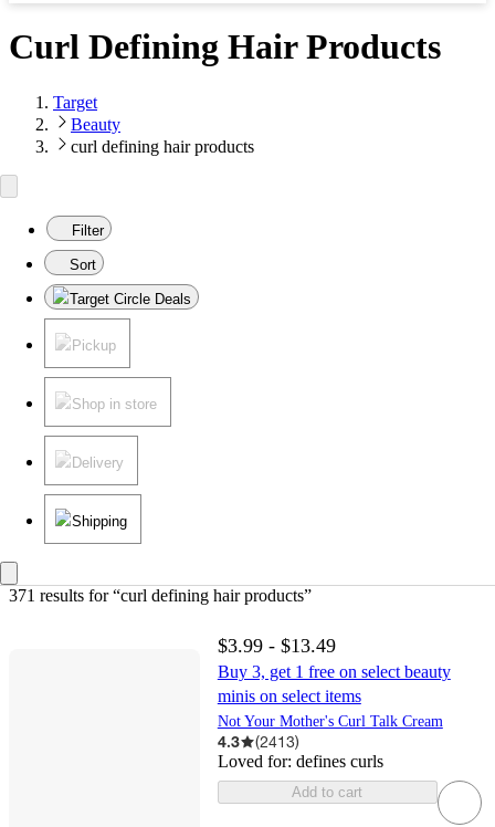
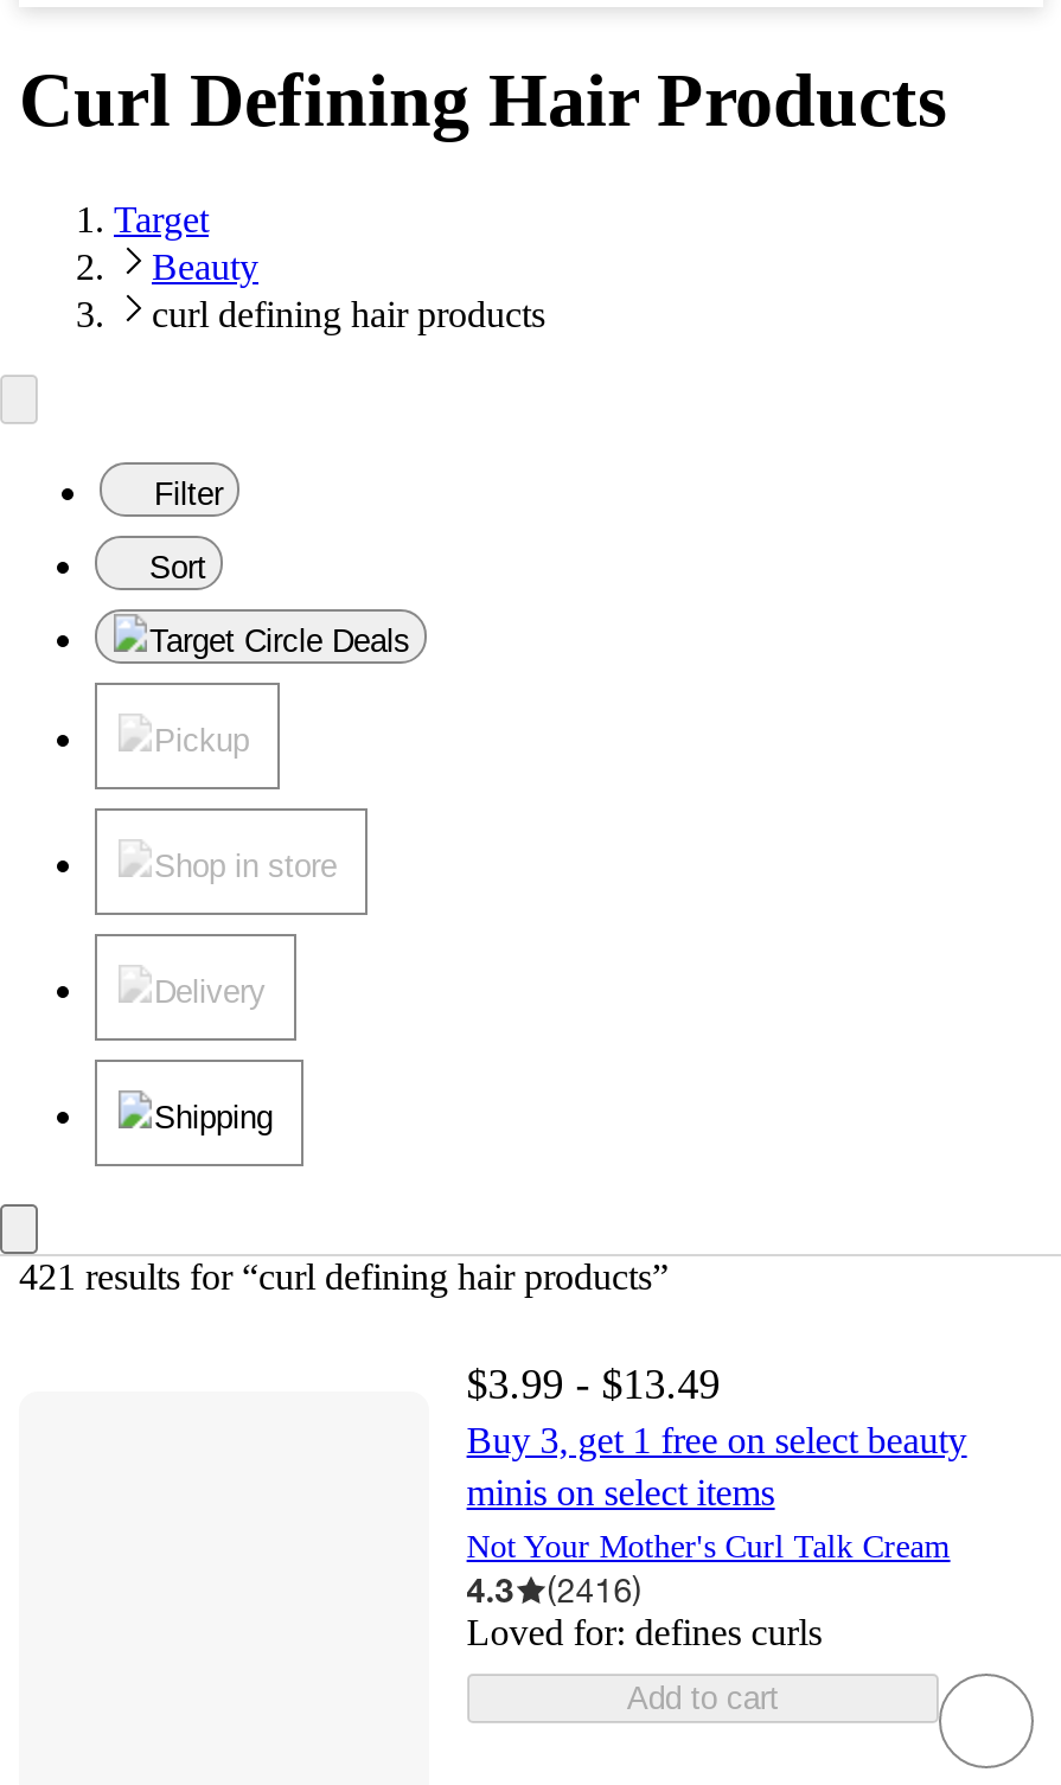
- 371 results for “curl defining hair products”
+ 421 results for “curl defining hair products”

- 4.3 (2413)
+ 4.3 (2416)
